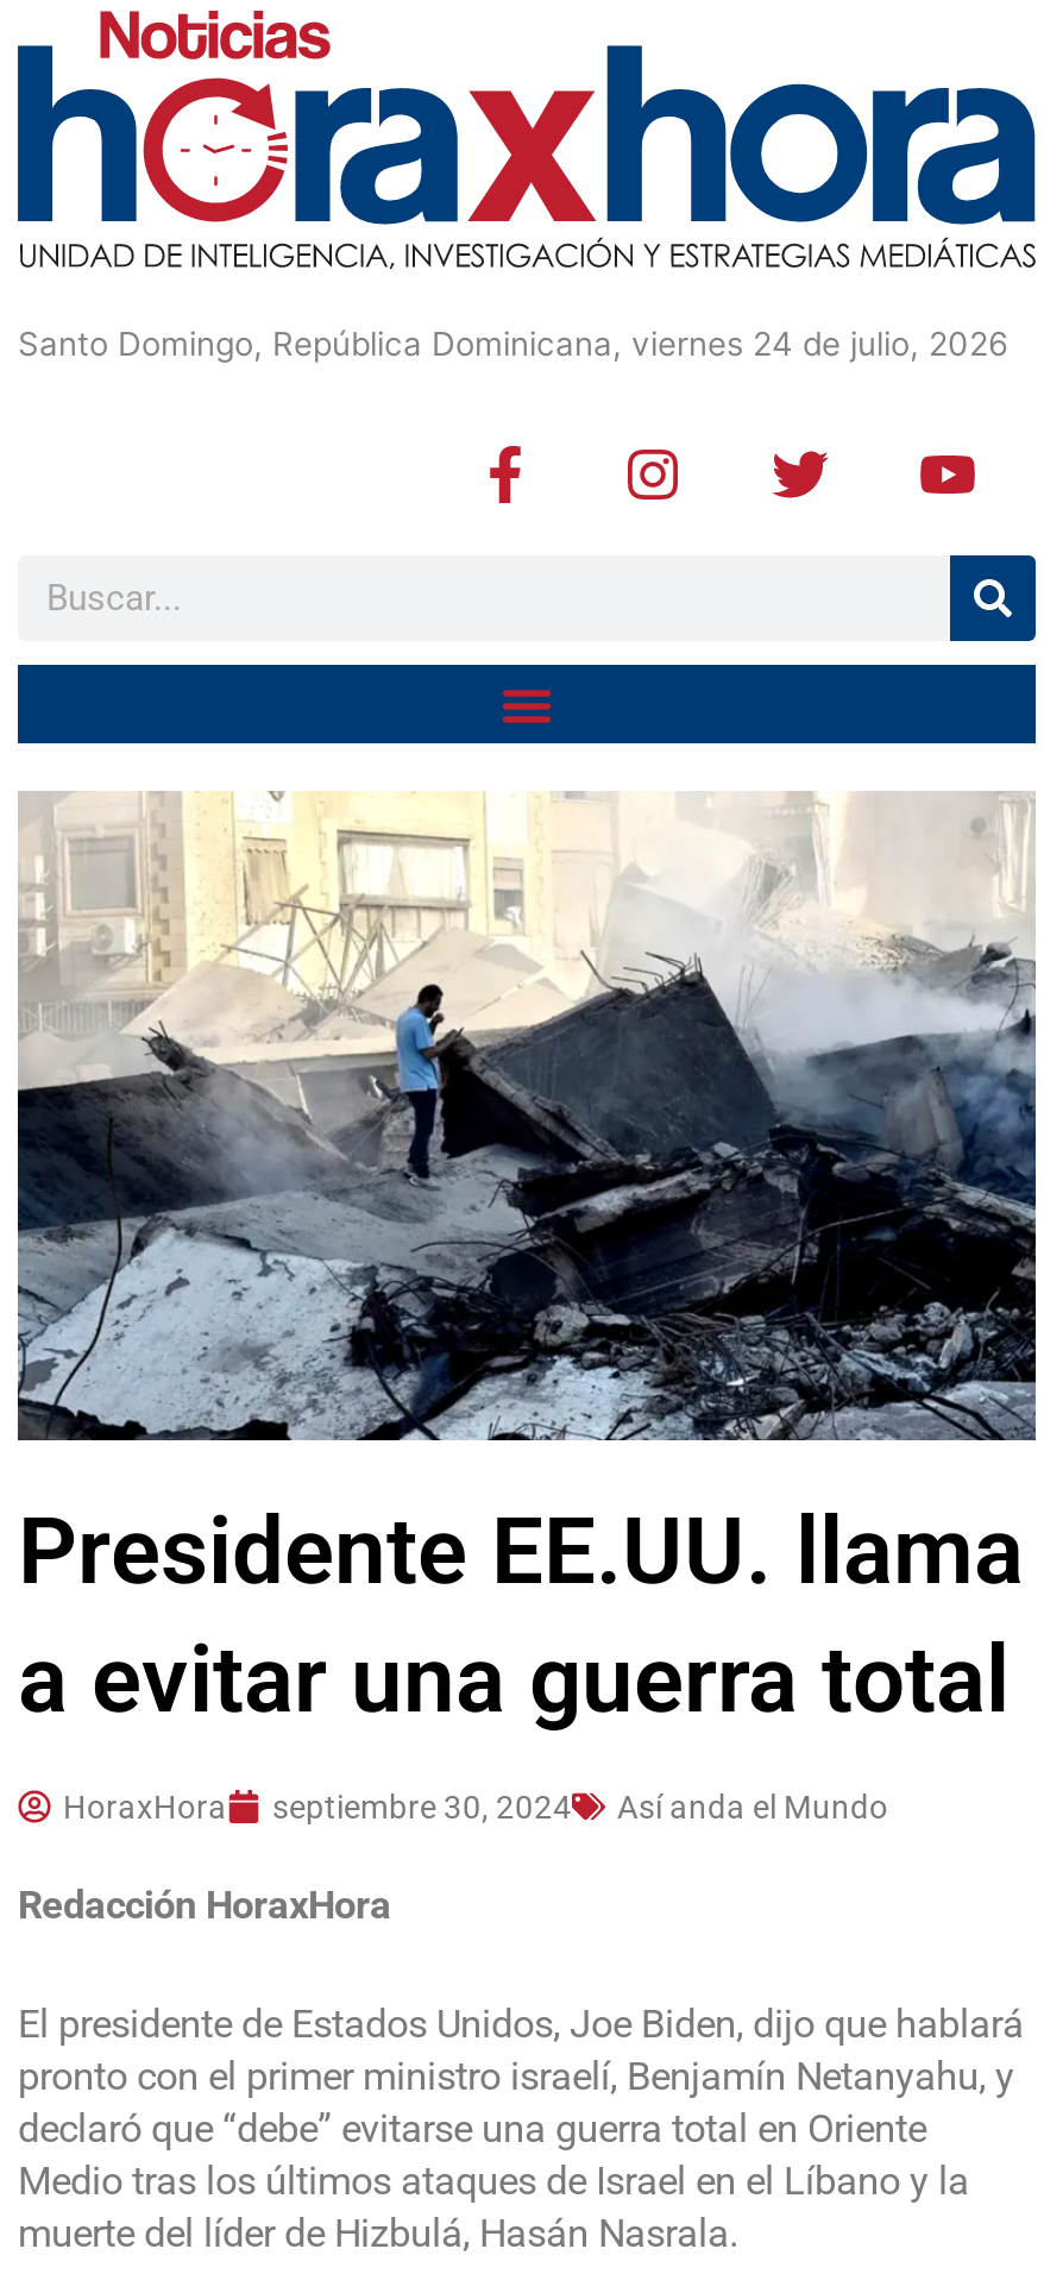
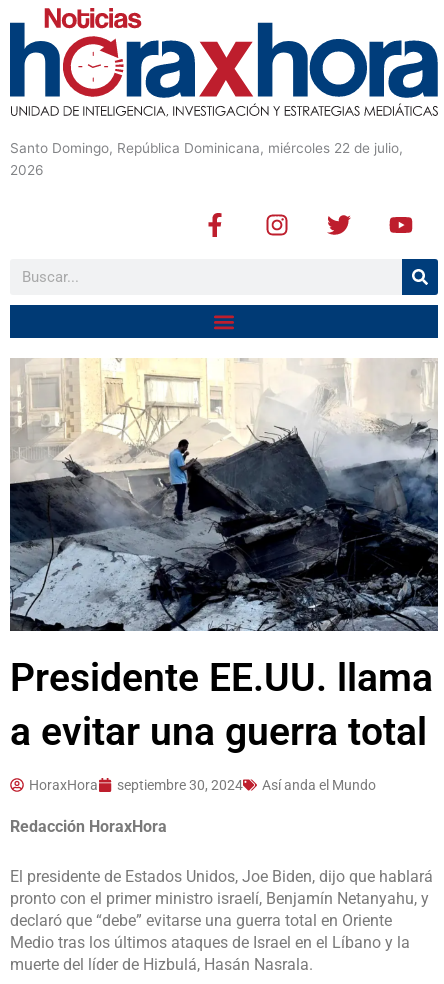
- Santo Domingo, República Dominicana, viernes 24 de julio, 2026
+ Santo Domingo, República Dominicana, miércoles 22 de julio,
+ 2026
